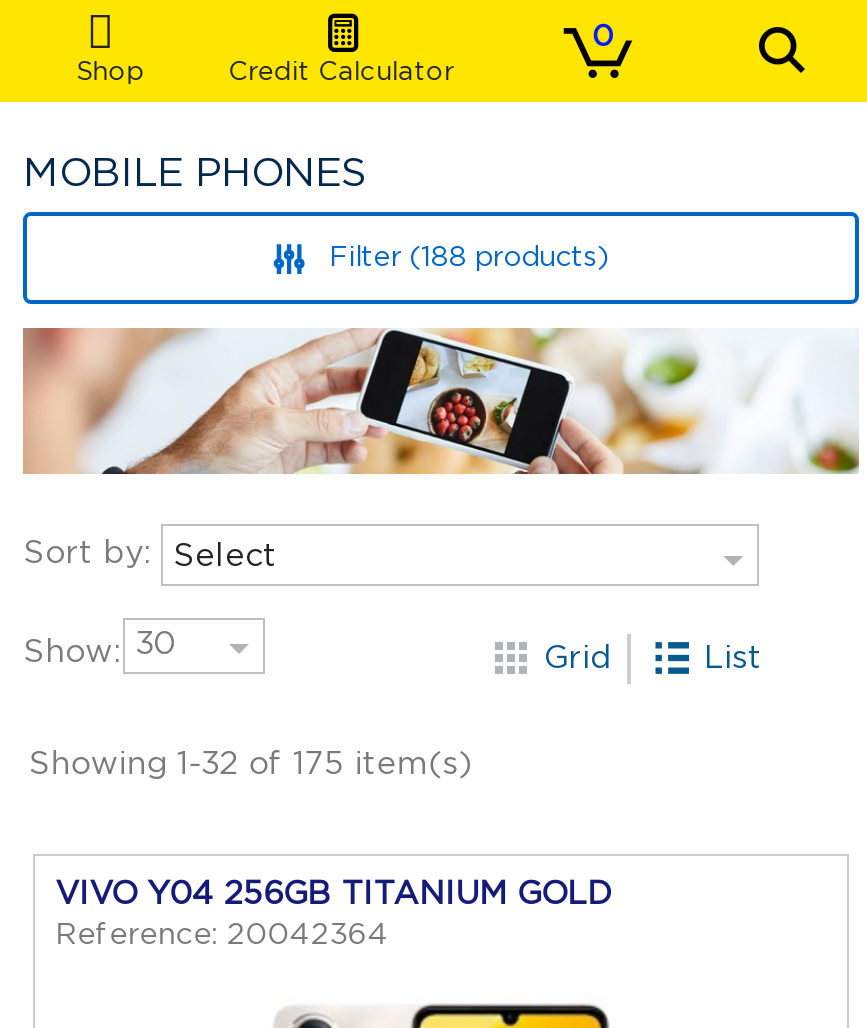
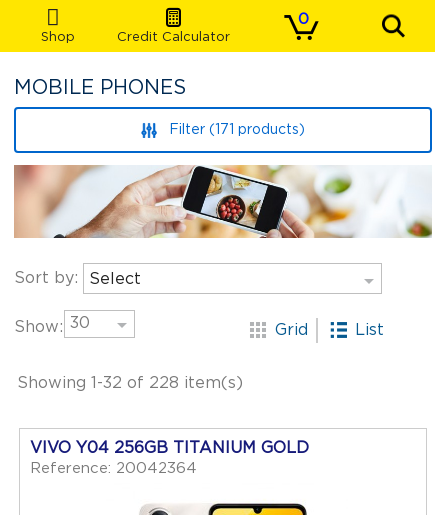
- Filter (188 products)
+ Filter (171 products)

- Showing 1-32 of 175 item(s)
+ Showing 1-32 of 228 item(s)
